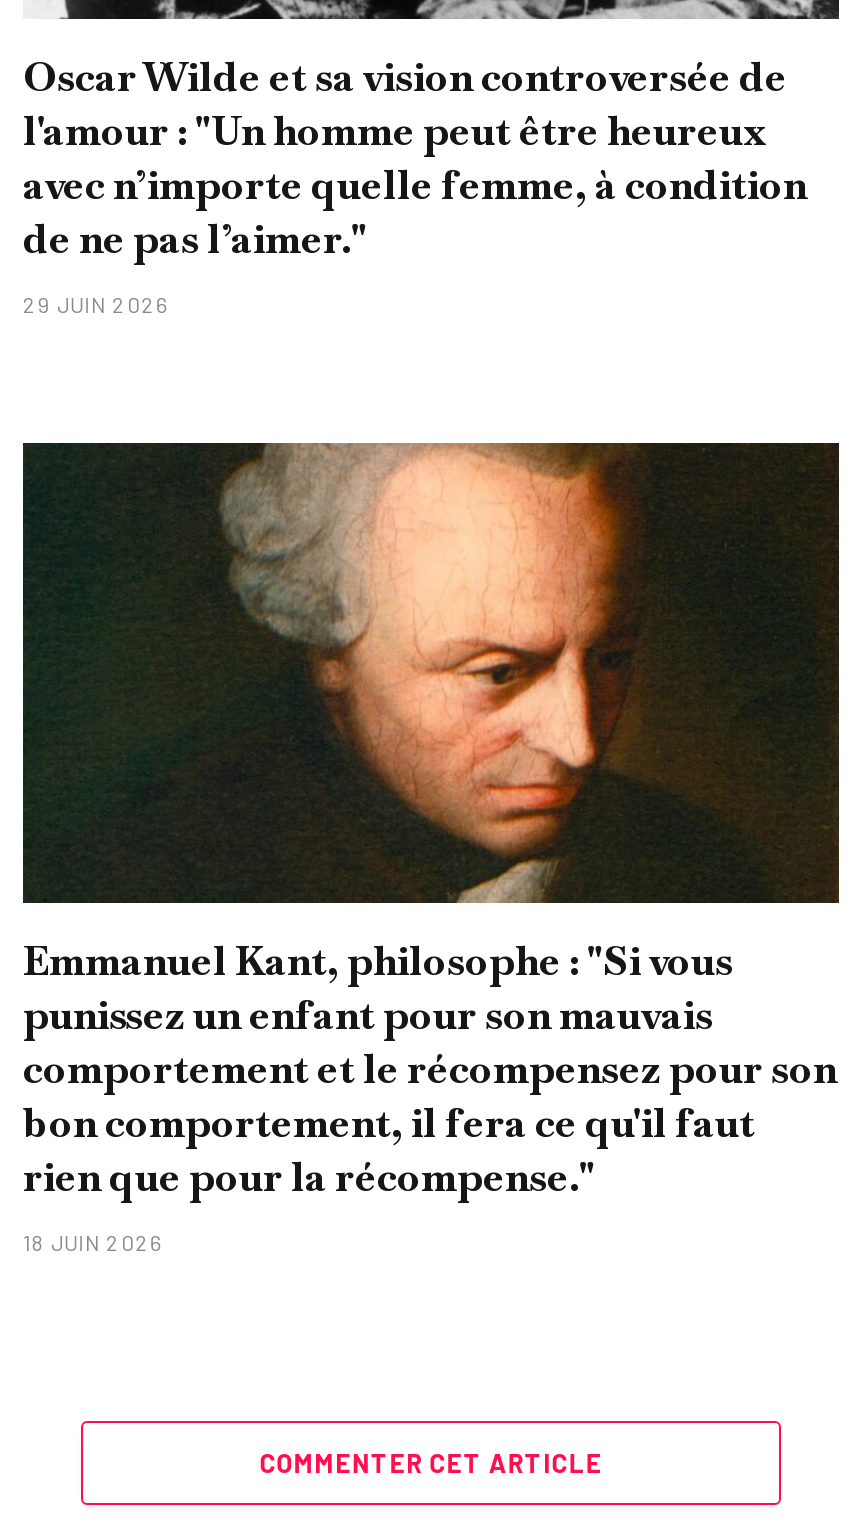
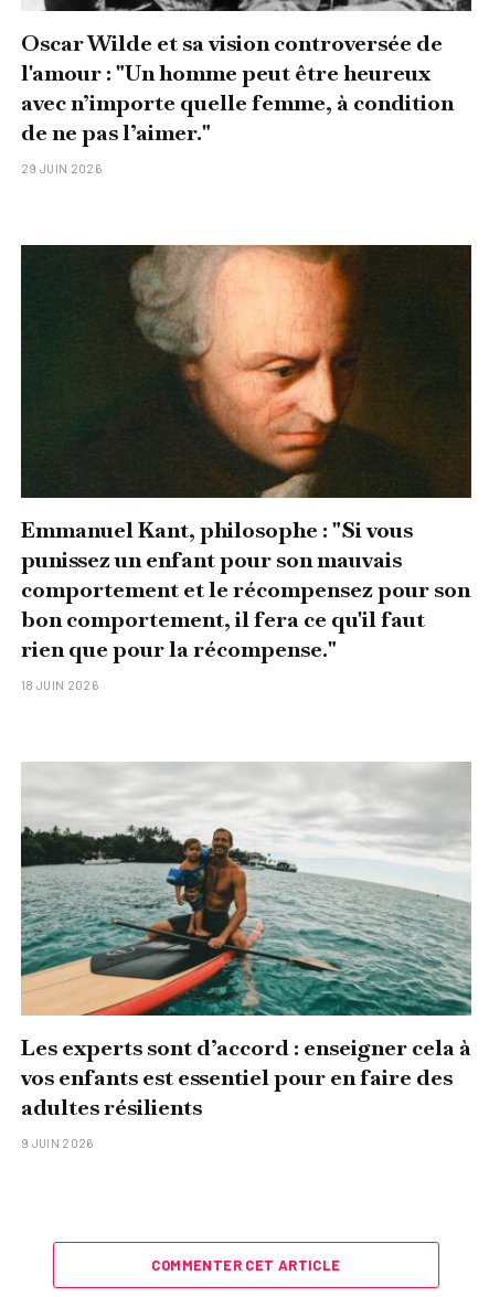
+ [image]
+ Les experts sont d’accord : enseigner cela à
+ vos enfants est essentiel pour en faire des
+ adultes résilients
+ 9 JUIN 2026
